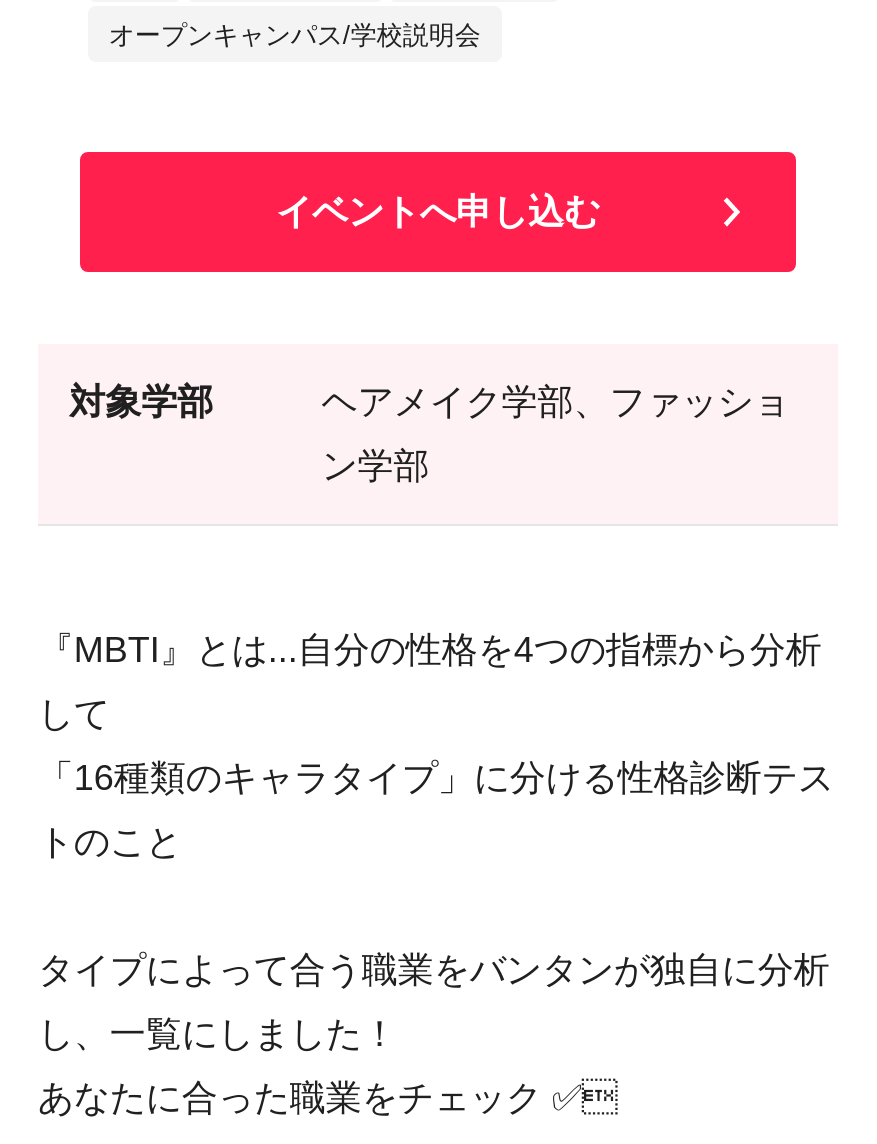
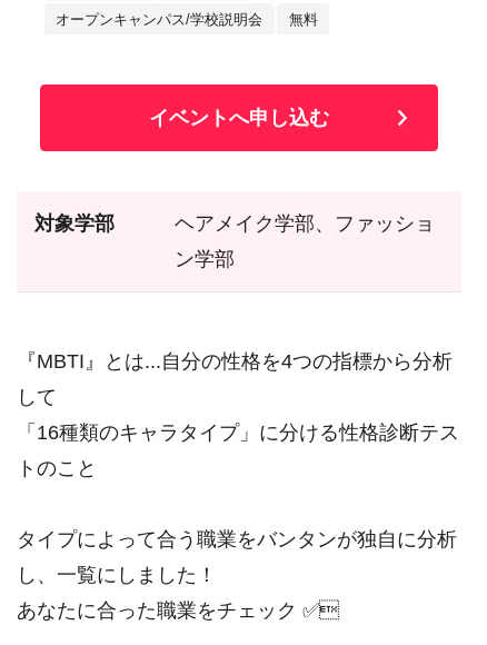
+ 無料
